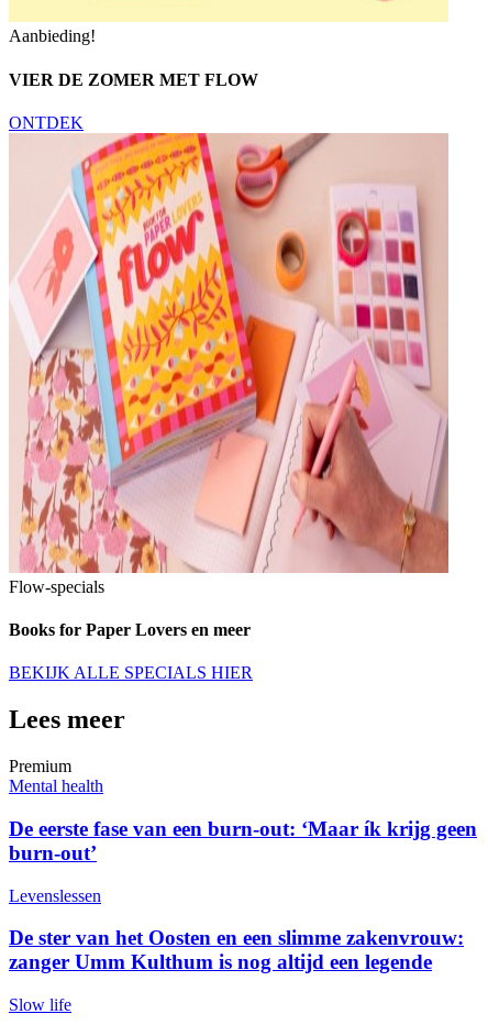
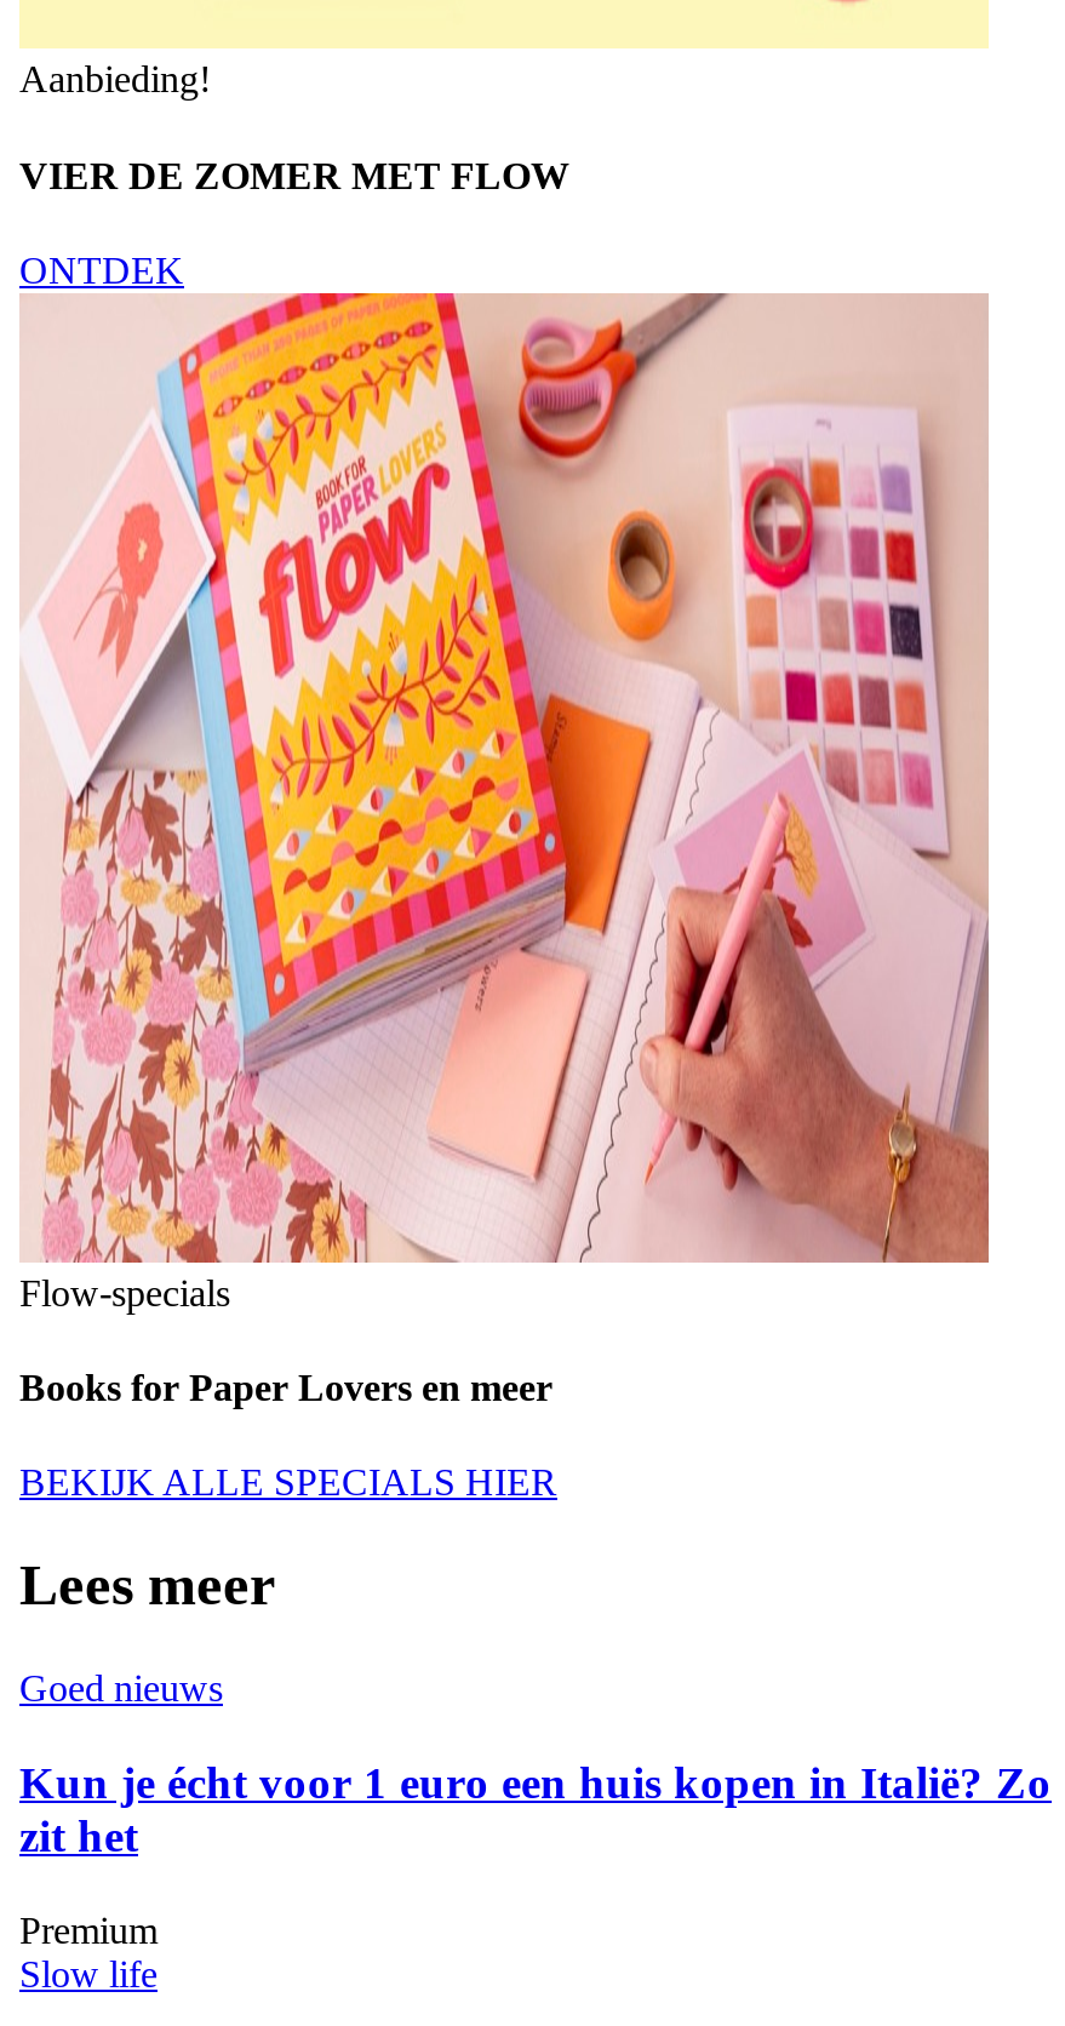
+ Goed nieuws
+ Kun je écht voor 1 euro een huis kopen in Italië? Zo
+ zit het

moved down: Premium

- Mental health
- De eerste fase van een burn-out: ‘Maar ík krijg geen
- burn-out’
- Levenslessen
- De ster van het Oosten en een slimme zakenvrouw:
- zanger Umm Kulthum is nog altijd een legende
